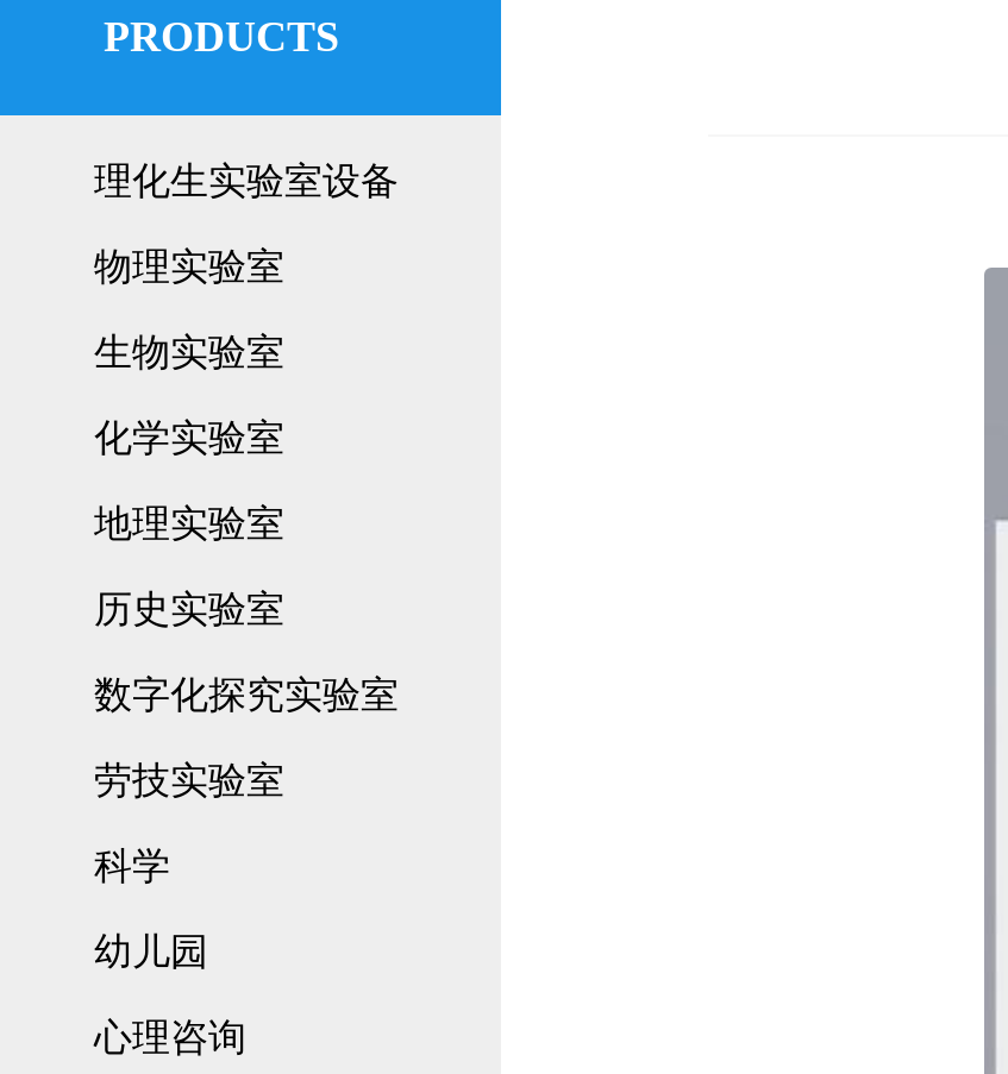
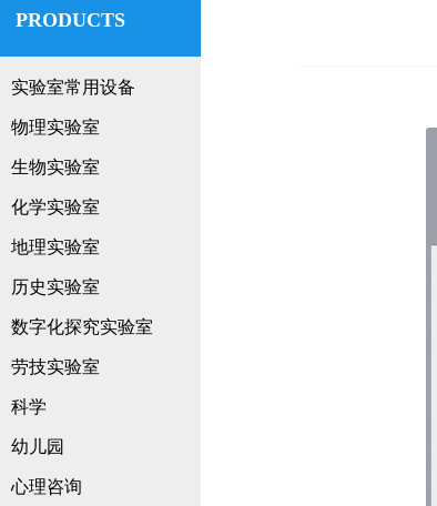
- 理化生实验室设备
+ 实验室常用设备
